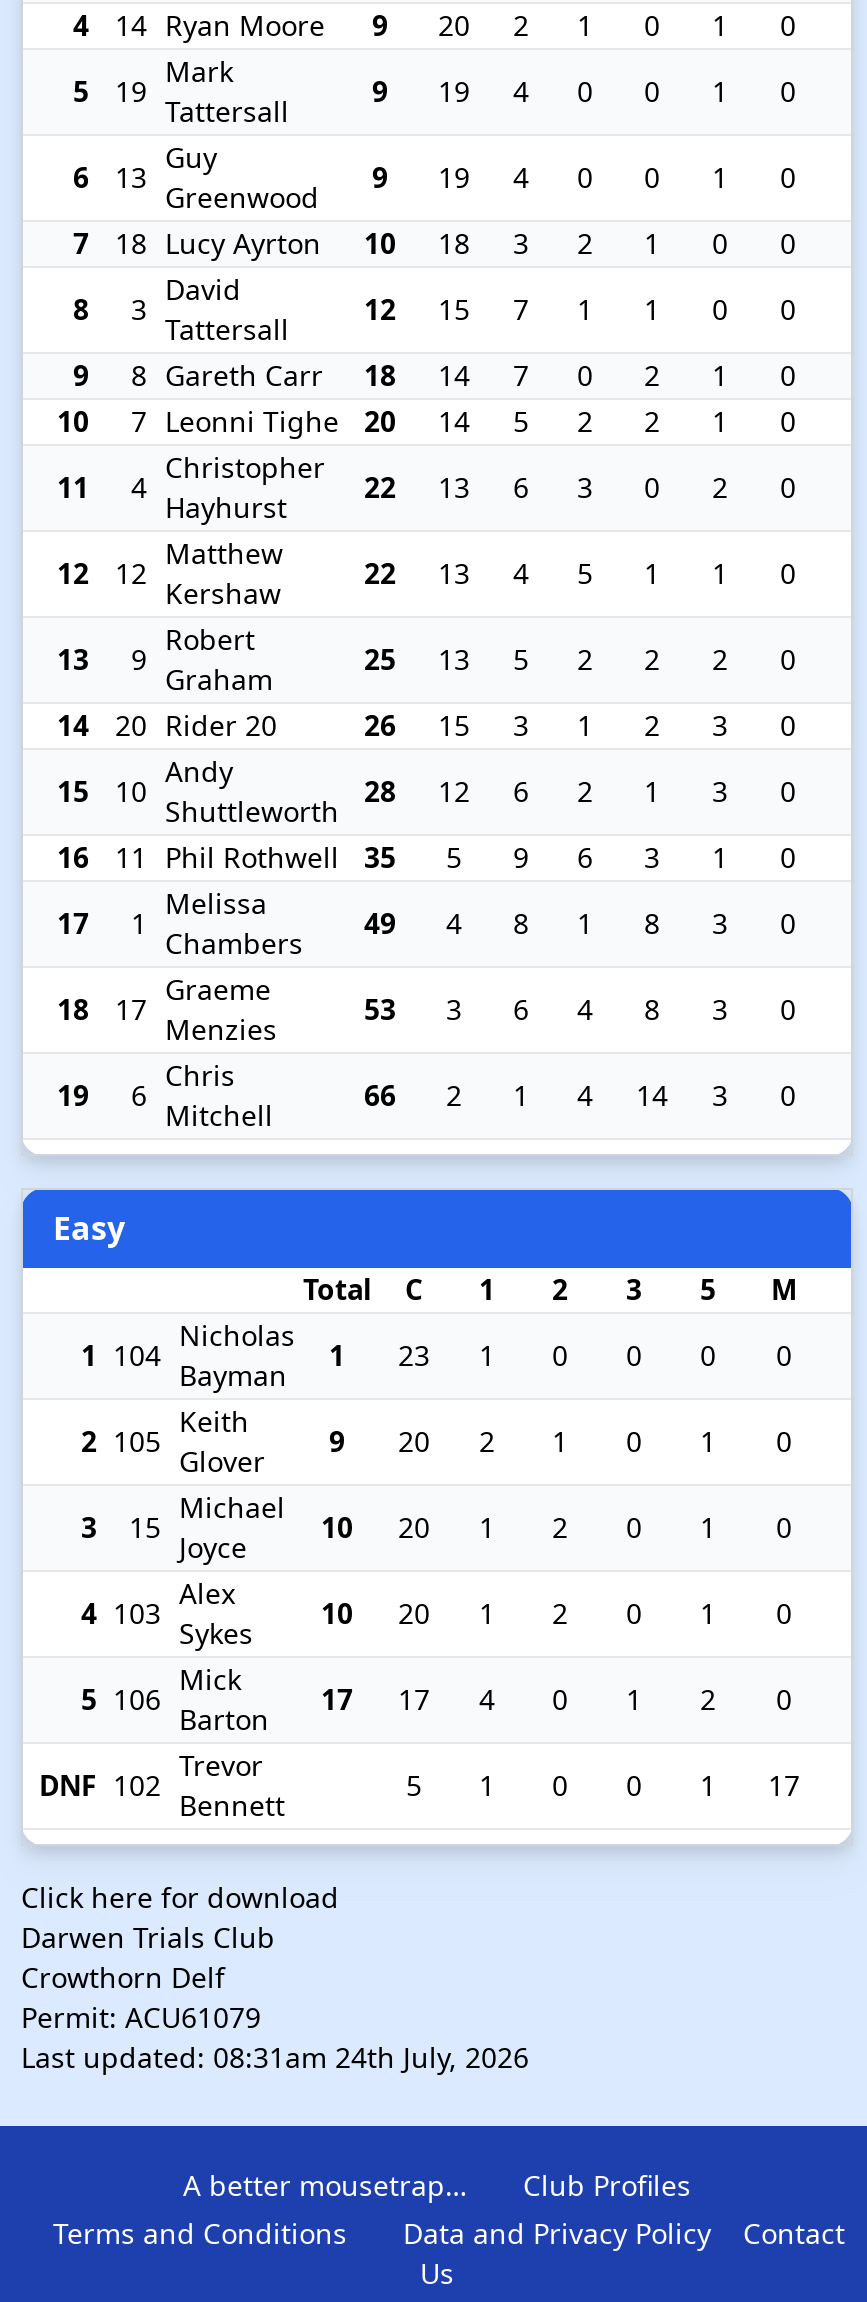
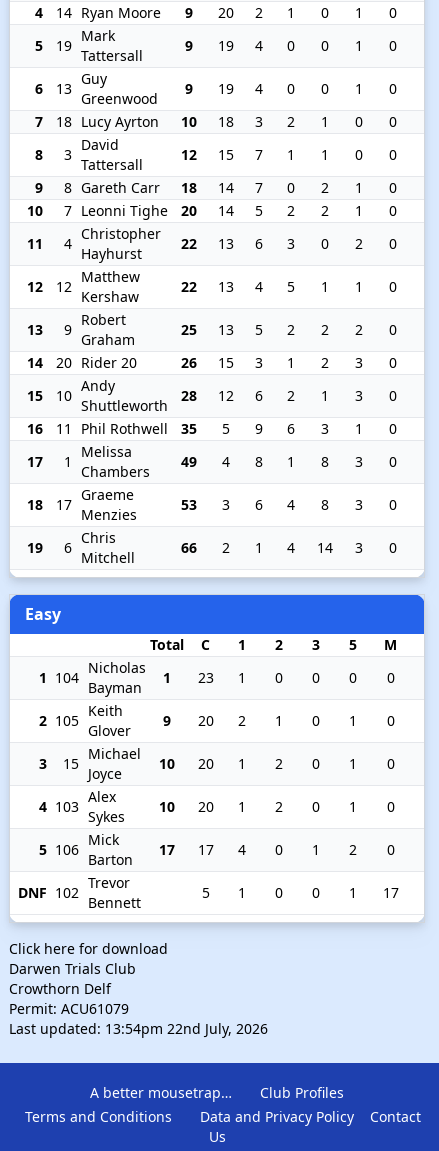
- Last updated: 08:31am 24th July, 2026
+ Last updated: 13:54pm 22nd July, 2026
